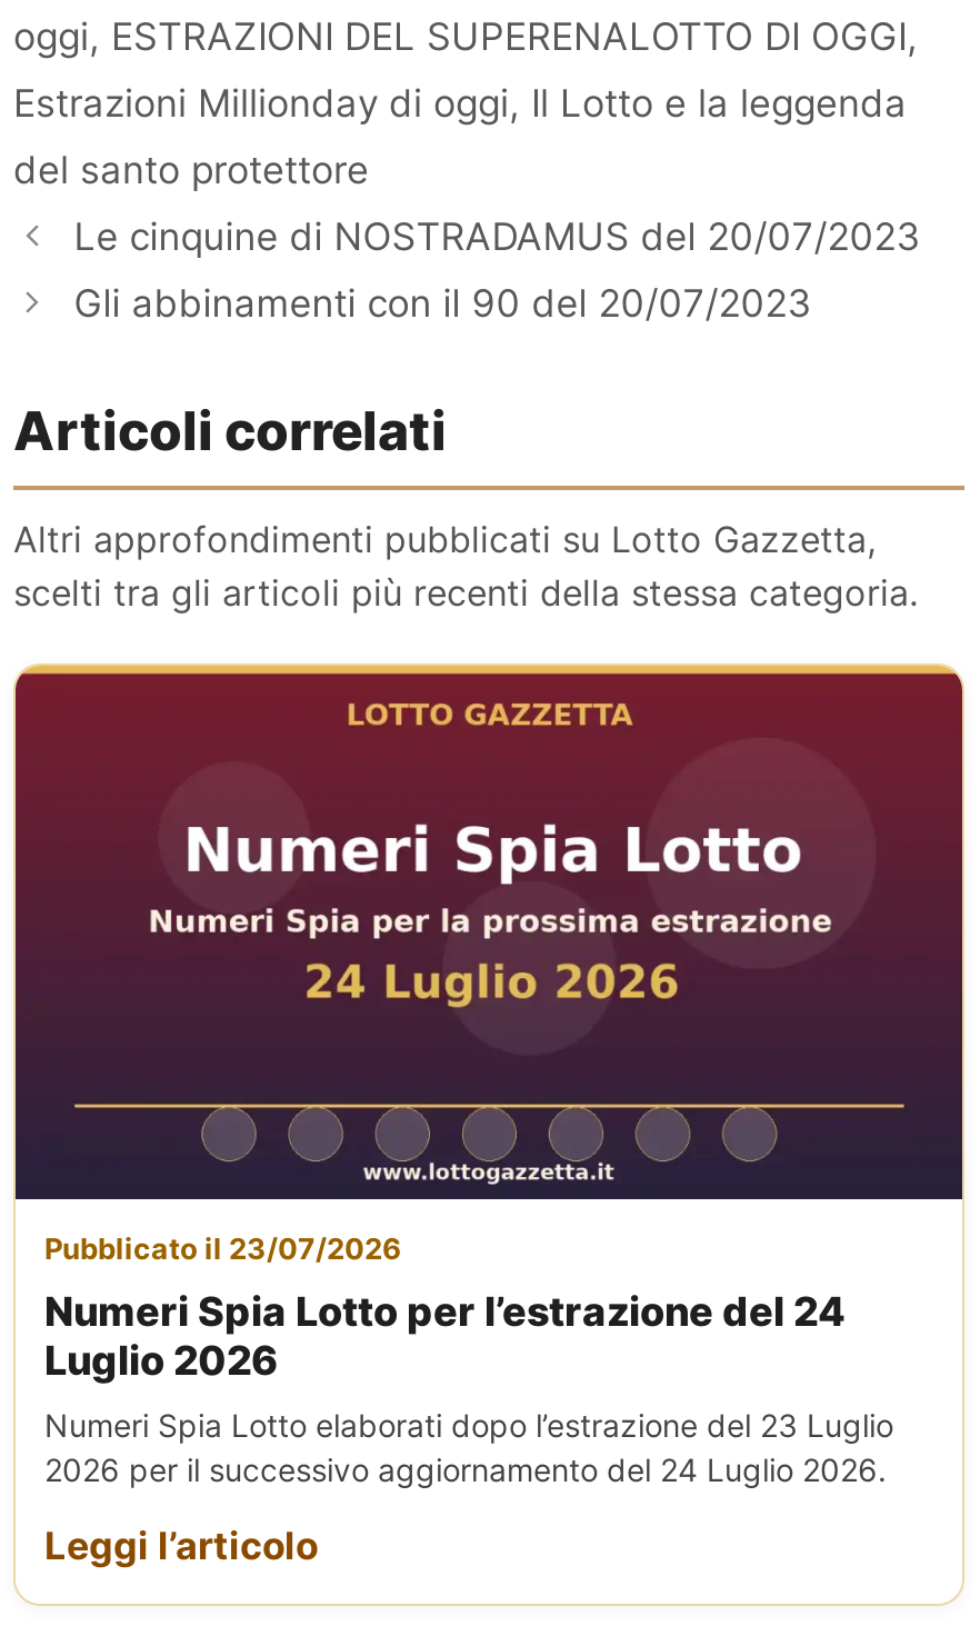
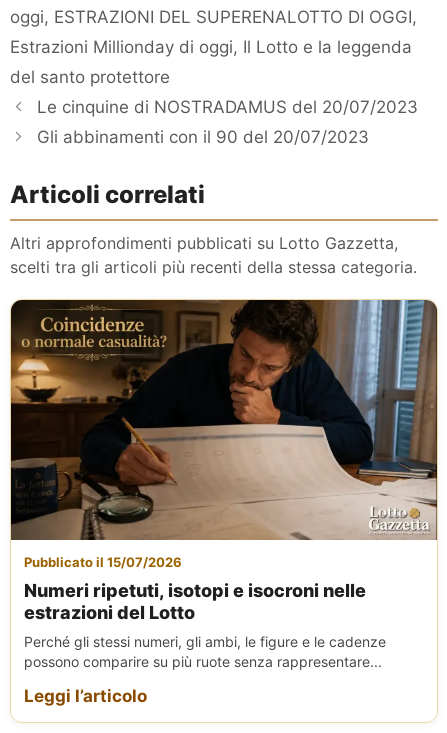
- [image]
- Pubblicato il 23/07/2026
+ [image]
+ Pubblicato il 15/07/2026

- Numeri Spia Lotto per l’estrazione del 24
- Luglio 2026
+ Numeri ripetuti, isotopi e isocroni nelle
+ estrazioni del Lotto

- Numeri Spia Lotto elaborati dopo l’estrazione del 23 Luglio
- 2026 per il successivo aggiornamento del 24 Luglio 2026.
+ Perché gli stessi numeri, gli ambi, le figure e le cadenze
+ possono comparire su più ruote senza rappresentare...
